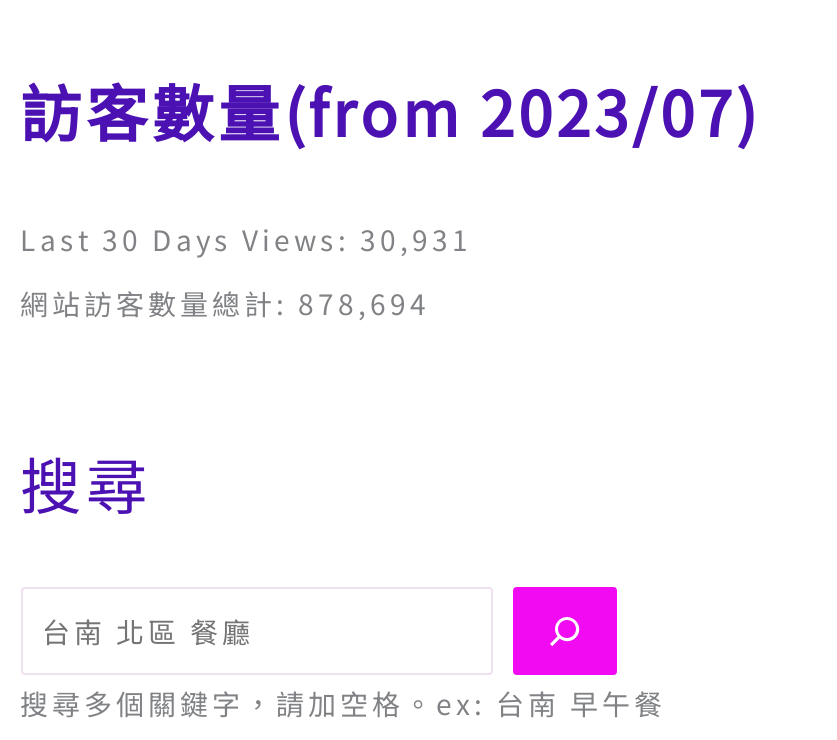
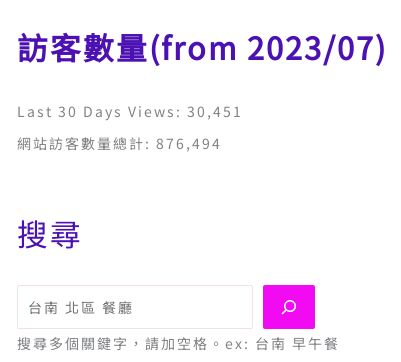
- Last 30 Days Views: 30,931
+ Last 30 Days Views: 30,451

- 網站訪客數量總計: 878,694
+ 網站訪客數量總計: 876,494
